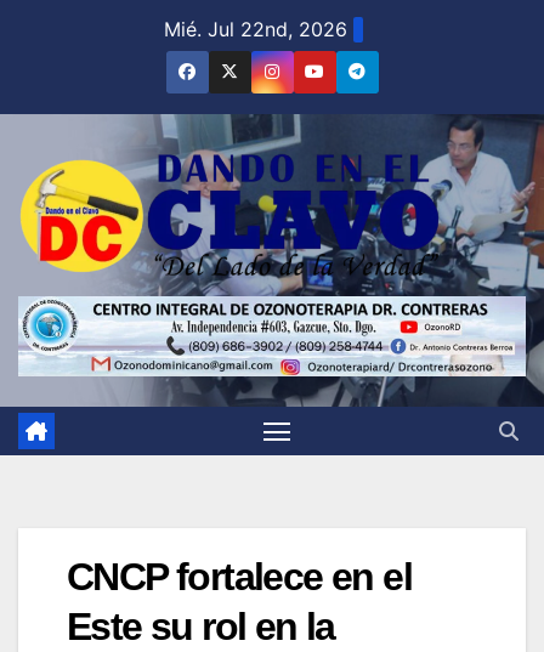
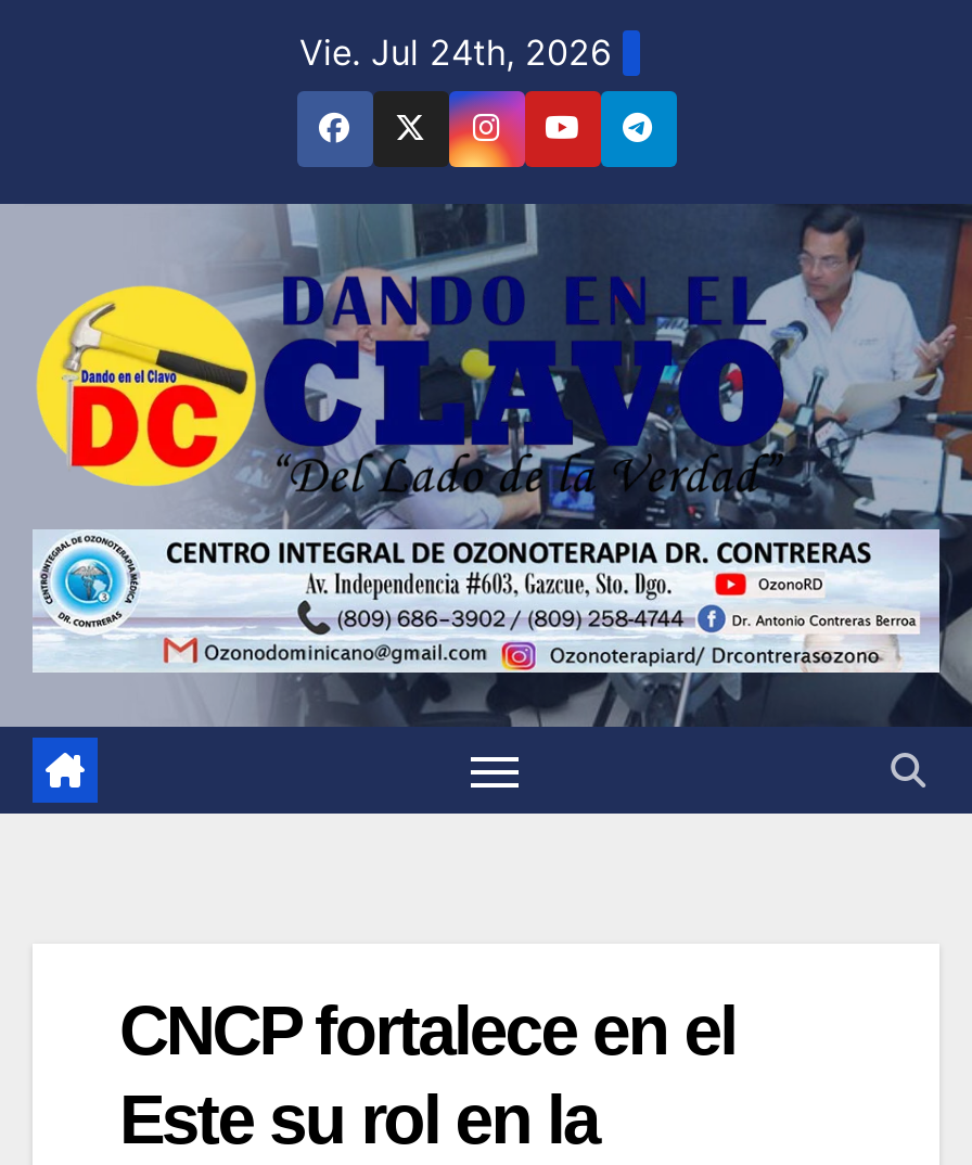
- Mié. Jul 22nd, 2026
+ Vie. Jul 24th, 2026
